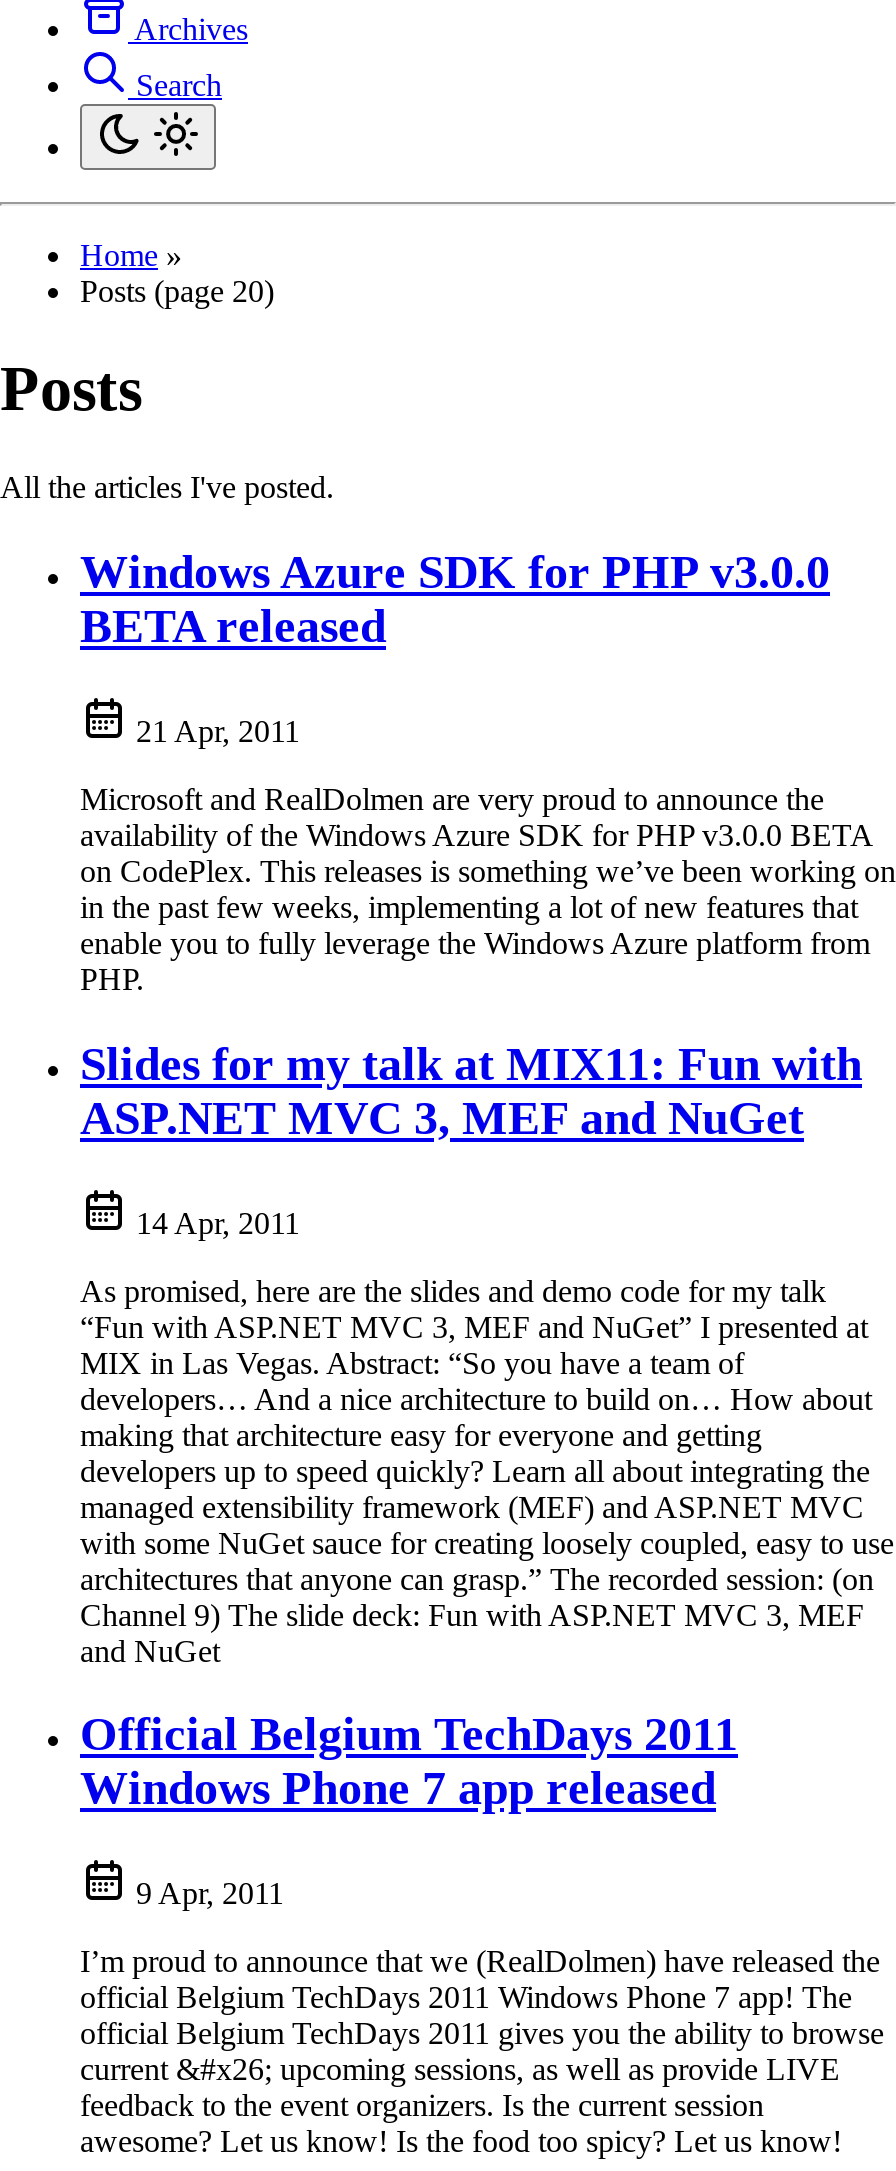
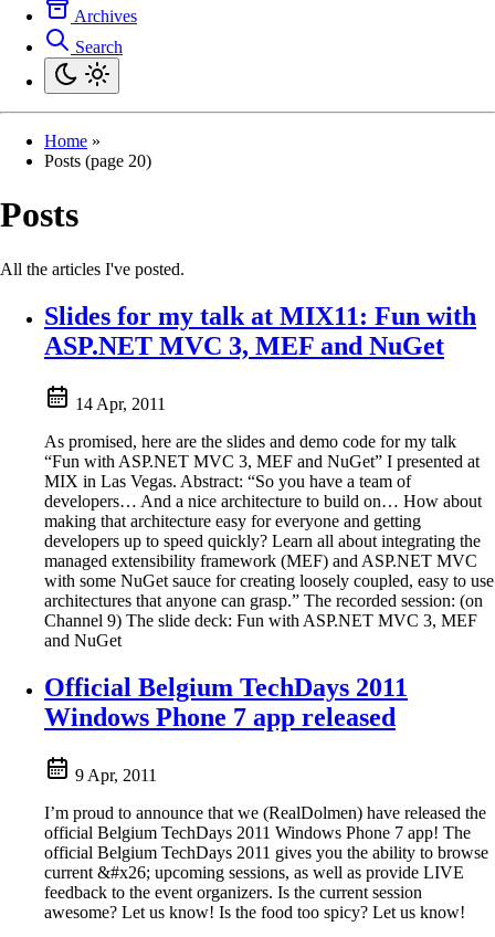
- Windows Azure SDK for PHP v3.0.0
- BETA released
- 21 Apr, 2011
- Microsoft and RealDolmen are very proud to announce the
- availability of the Windows Azure SDK for PHP v3.0.0 BETA
- on CodePlex. This releases is something we’ve been working on
- in the past few weeks, implementing a lot of new features that
- enable you to fully leverage the Windows Azure platform from
- PHP.
